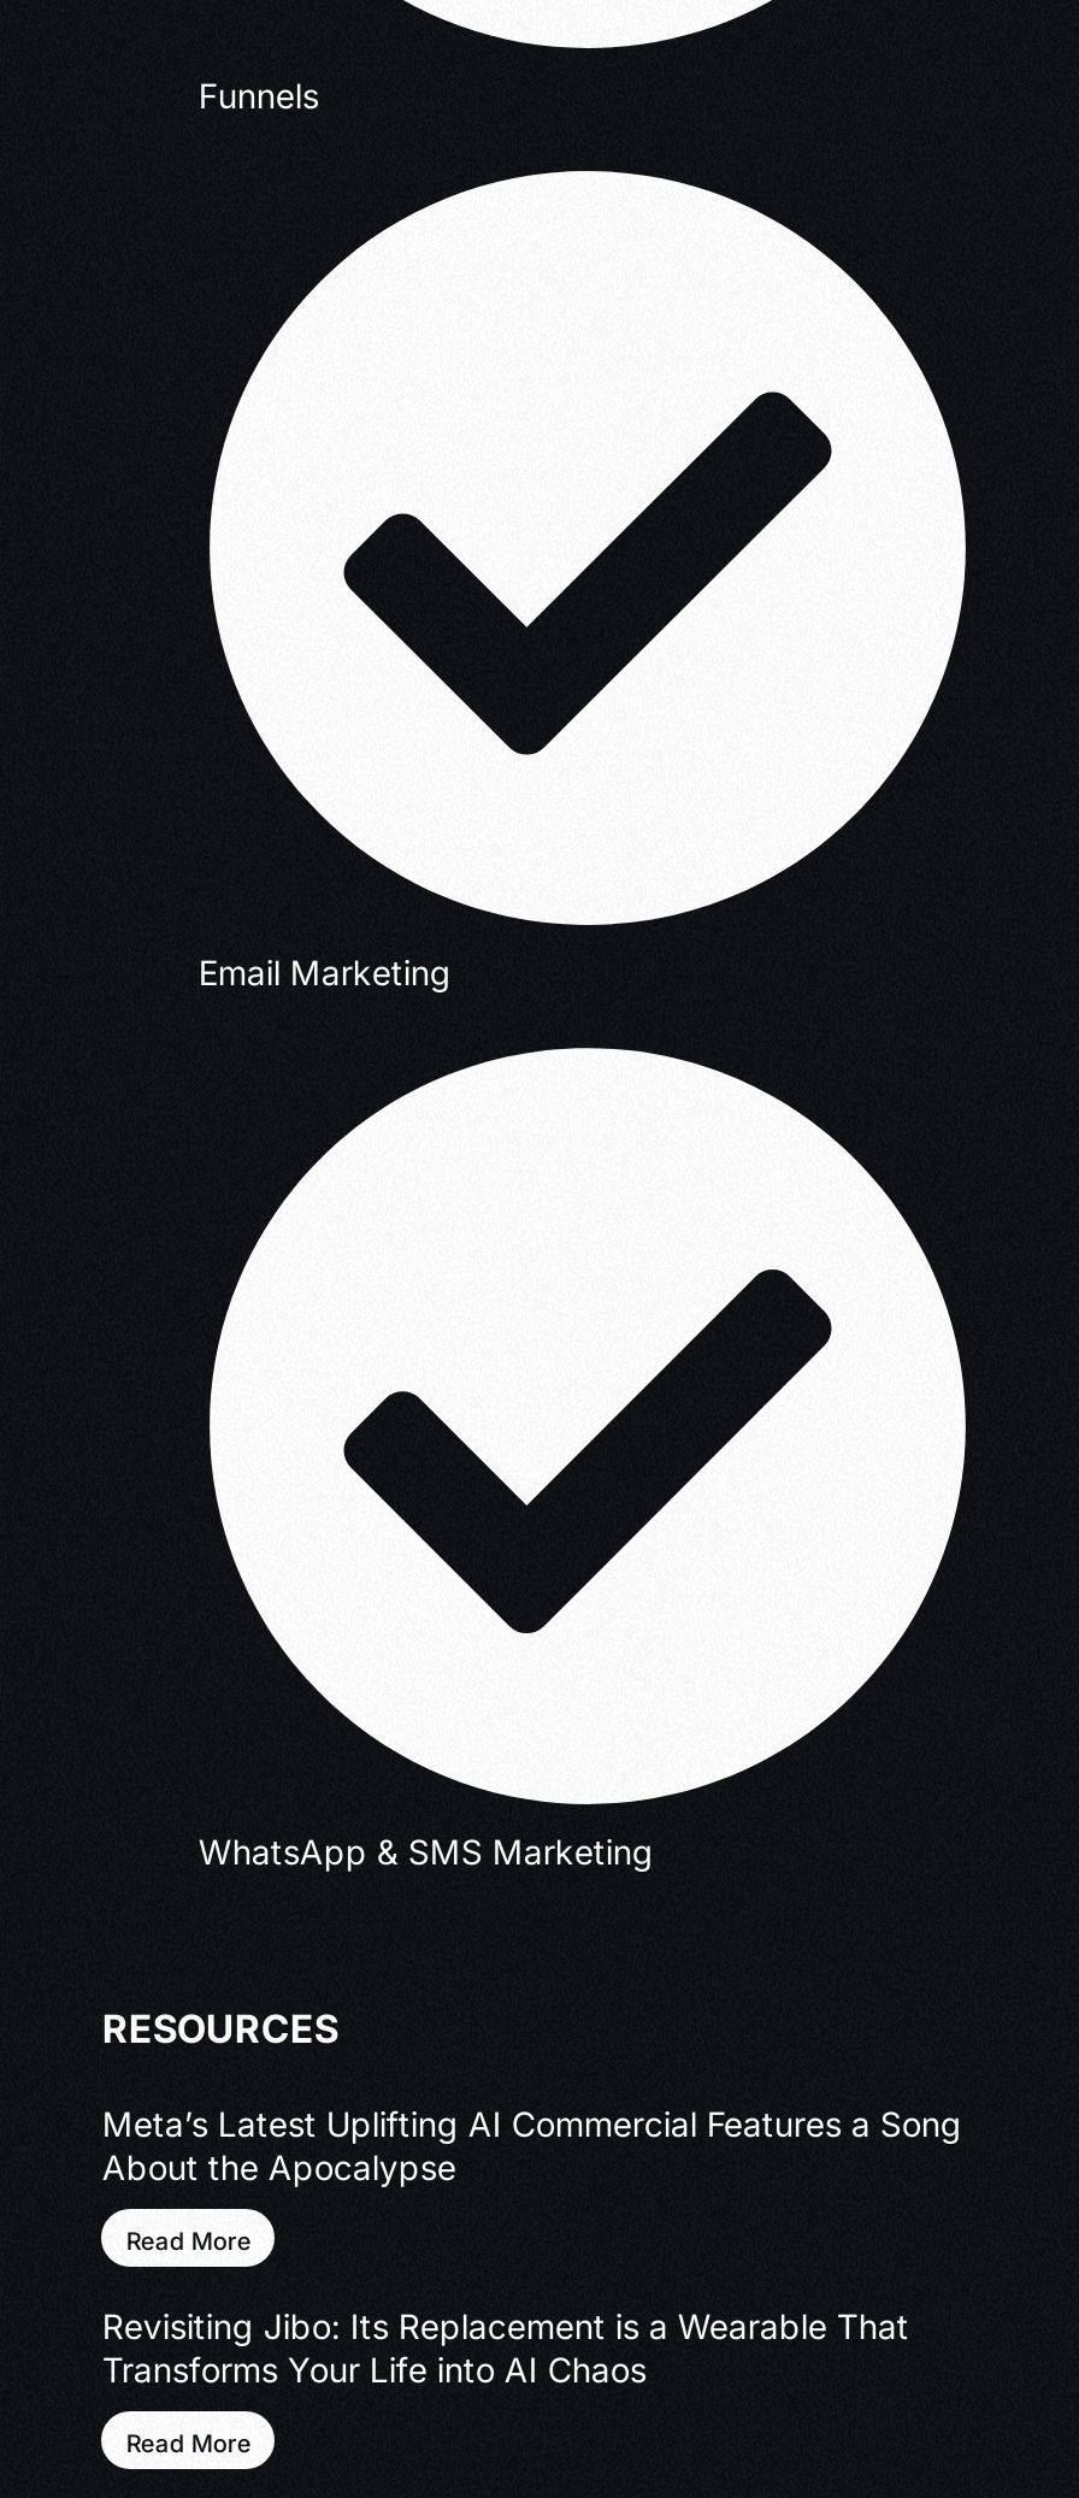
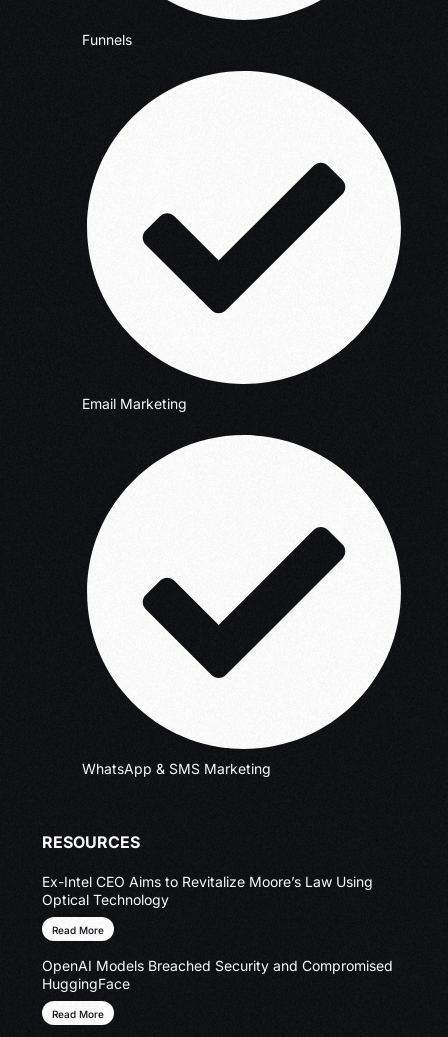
- Meta’s Latest Uplifting AI Commercial Features a Song
- About the Apocalypse
+ Ex-Intel CEO Aims to Revitalize Moore’s Law Using
+ Optical Technology

- Revisiting Jibo: Its Replacement is a Wearable That
- Transforms Your Life into AI Chaos
+ OpenAI Models Breached Security and Compromised
+ HuggingFace
